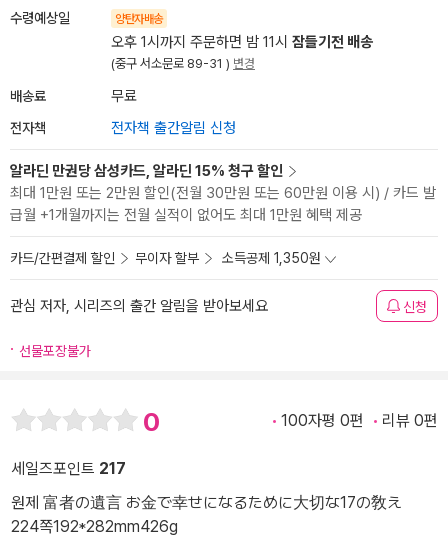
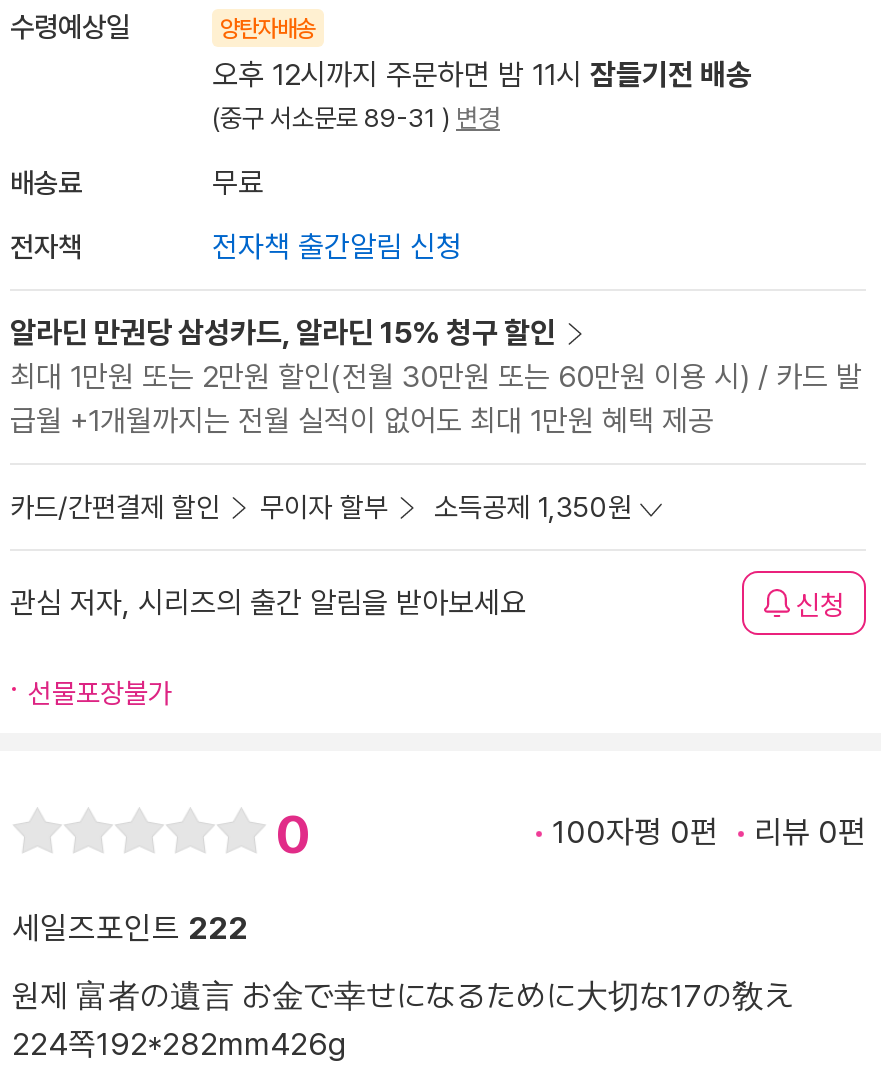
- 오후 1시까지 주문하면 밤 11시 잠들기전 배송
+ 오후 12시까지 주문하면 밤 11시 잠들기전 배송

- 세일즈포인트 217
+ 세일즈포인트 222
